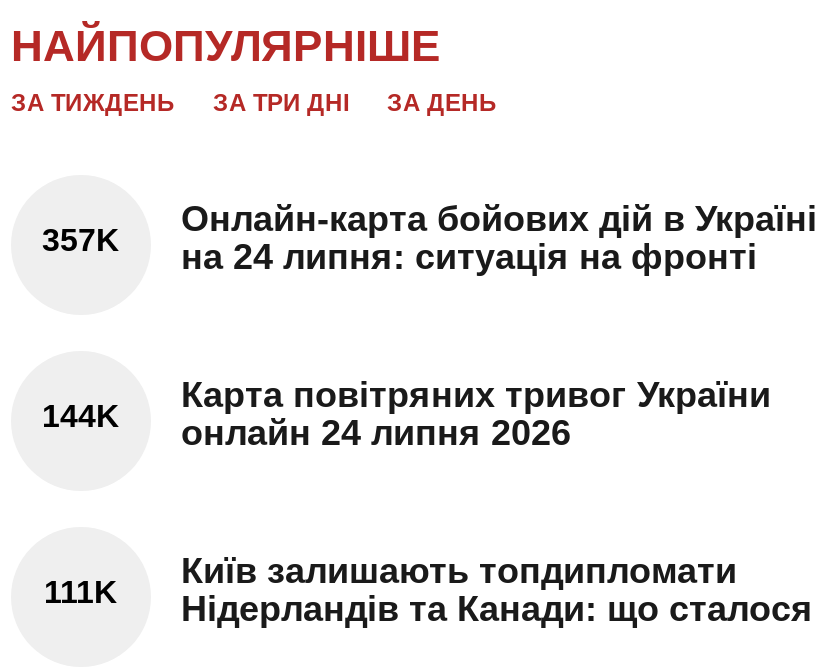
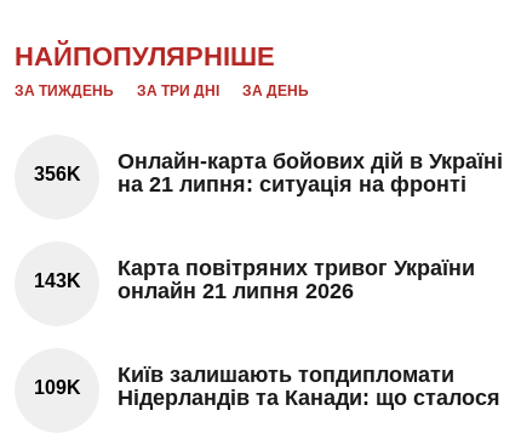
- 357K
+ 356K

- на 24 липня: ситуація на фронті
+ на 21 липня: ситуація на фронті

- 144K
+ 143K

- онлайн 24 липня 2026
+ онлайн 21 липня 2026

- 111K Нідерландів та Канади: що сталося
+ 109K Нідерландів та Канади: що сталося
